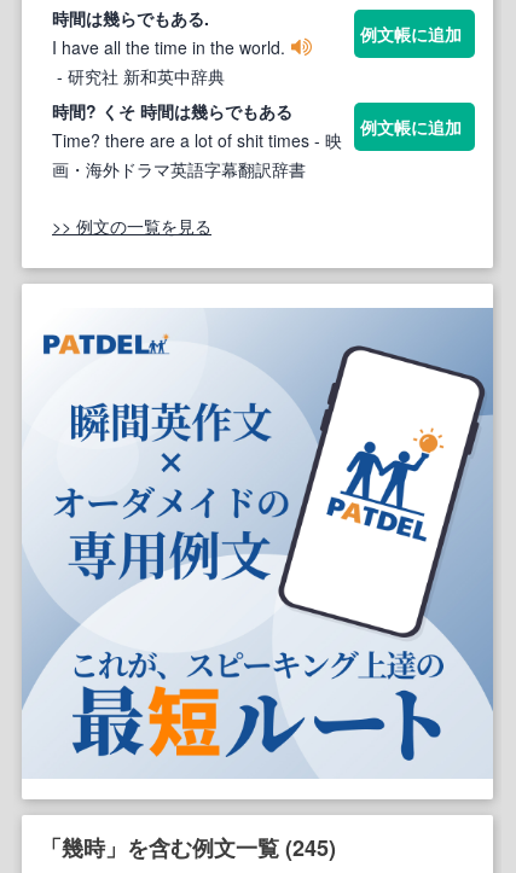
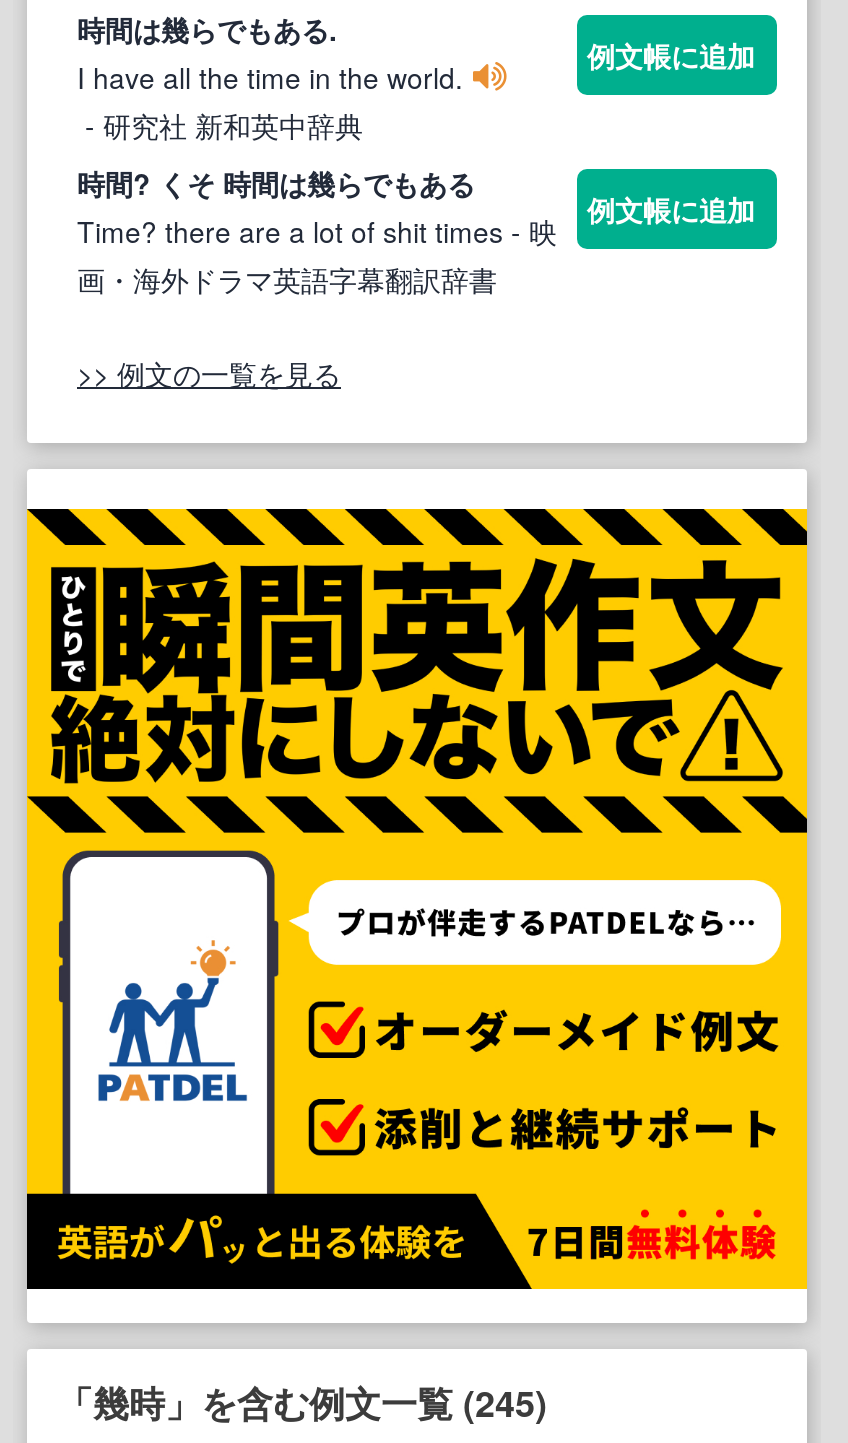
- [image]
+ [image]
